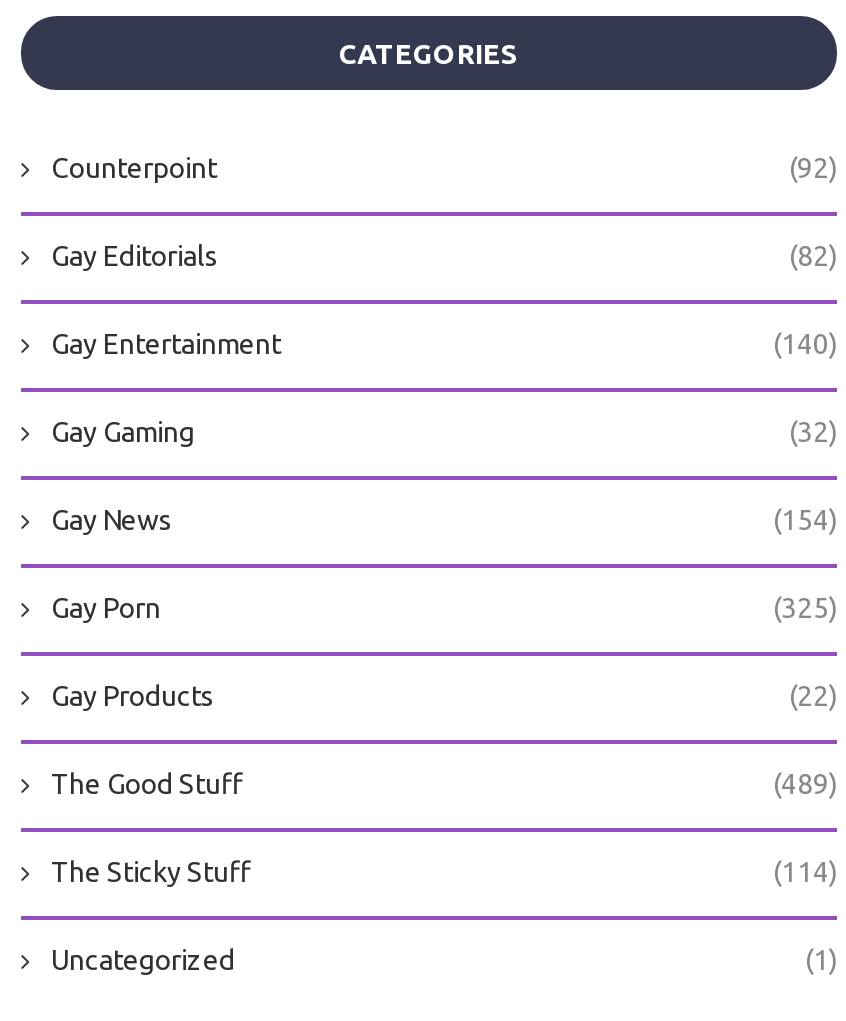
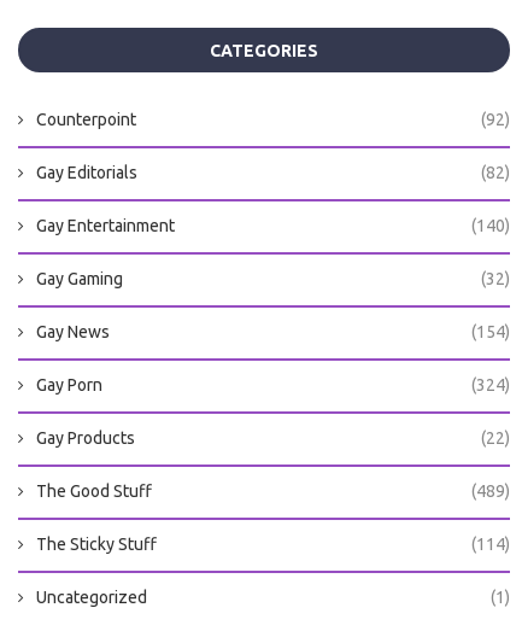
- (325)
+ (324)
